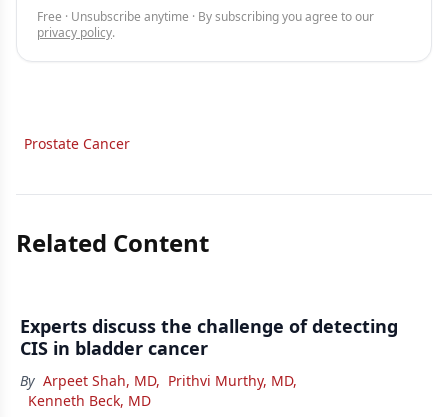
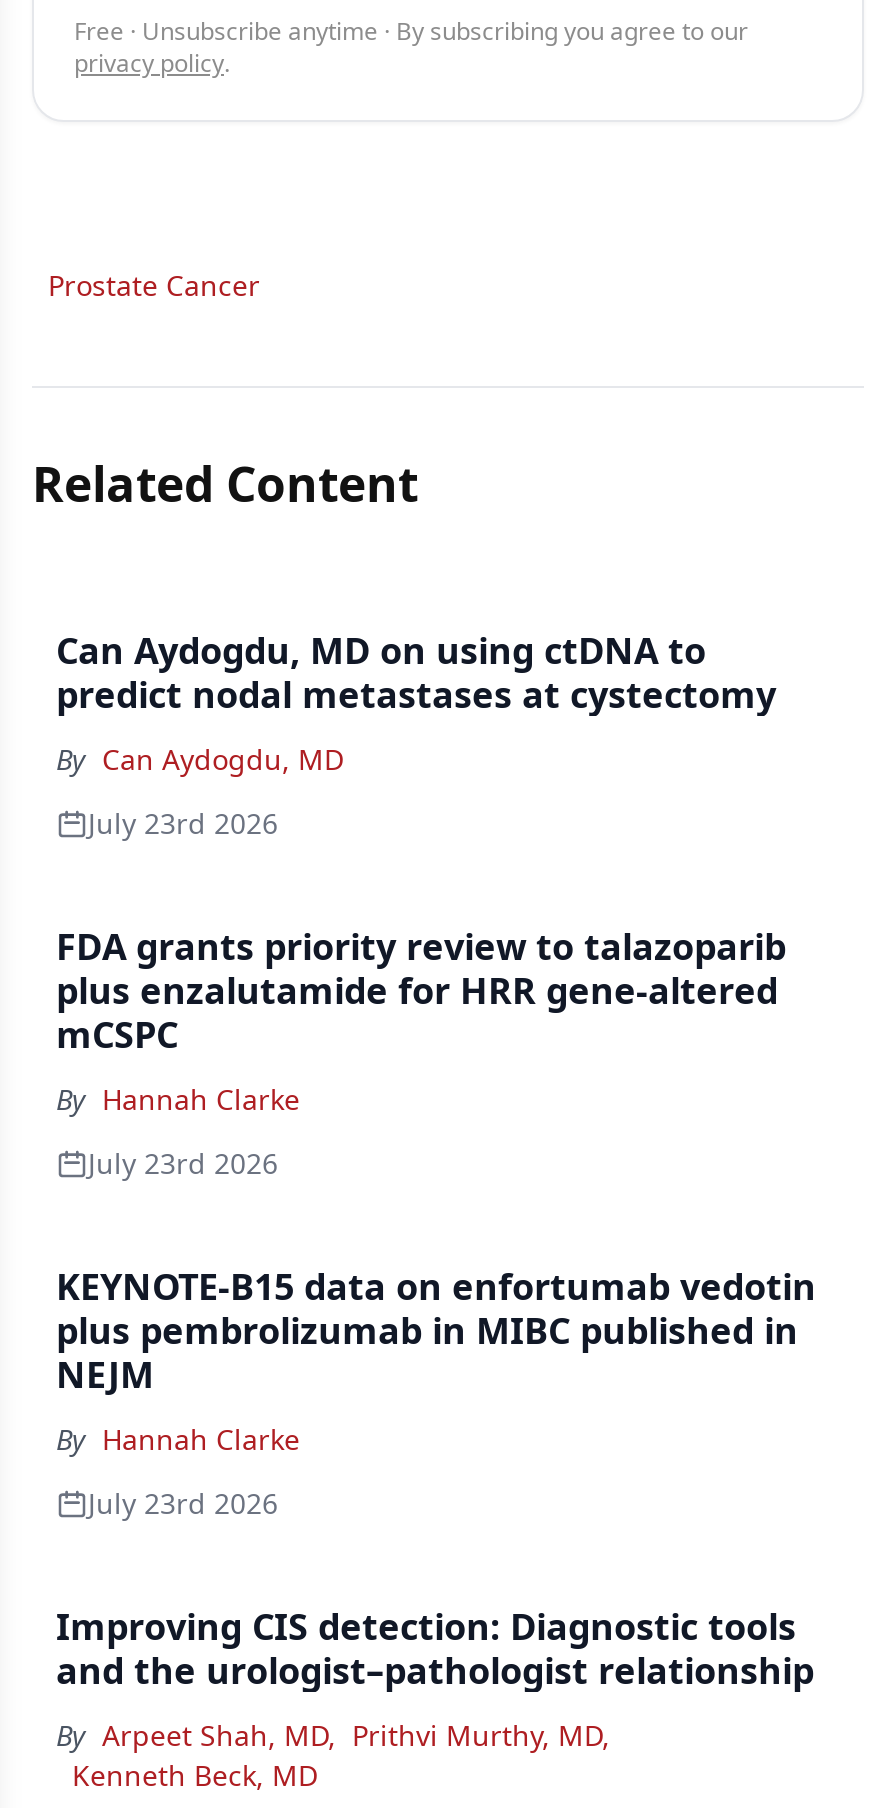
- Experts discuss the challenge of detecting
- CIS in bladder cancer
+ Can Aydogdu, MD on using ctDNA to
+ predict nodal metastases at cystectomy
+ By Can Aydogdu, MD
+ July 23rd 2026
+ FDA grants priority review to talazoparib
+ plus enzalutamide for HRR gene-altered
+ mCSPC
+ By Hannah Clarke
+ July 23rd 2026
+ KEYNOTE-B15 data on enfortumab vedotin
+ plus pembrolizumab in MIBC published in
+ NEJM
+ By Hannah Clarke
+ July 23rd 2026
+ Improving CIS detection: Diagnostic tools
+ and the urologist–pathologist relationship
